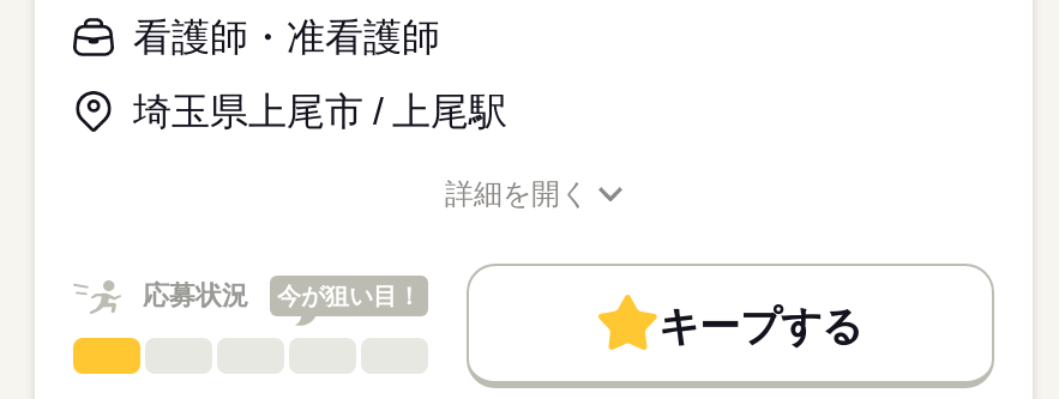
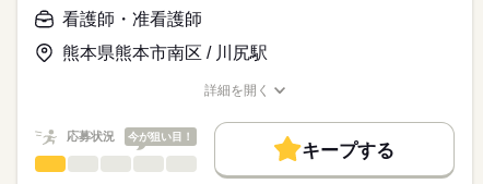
- 埼玉県上尾市 / 上尾駅
+ 熊本県熊本市南区 / 川尻駅
